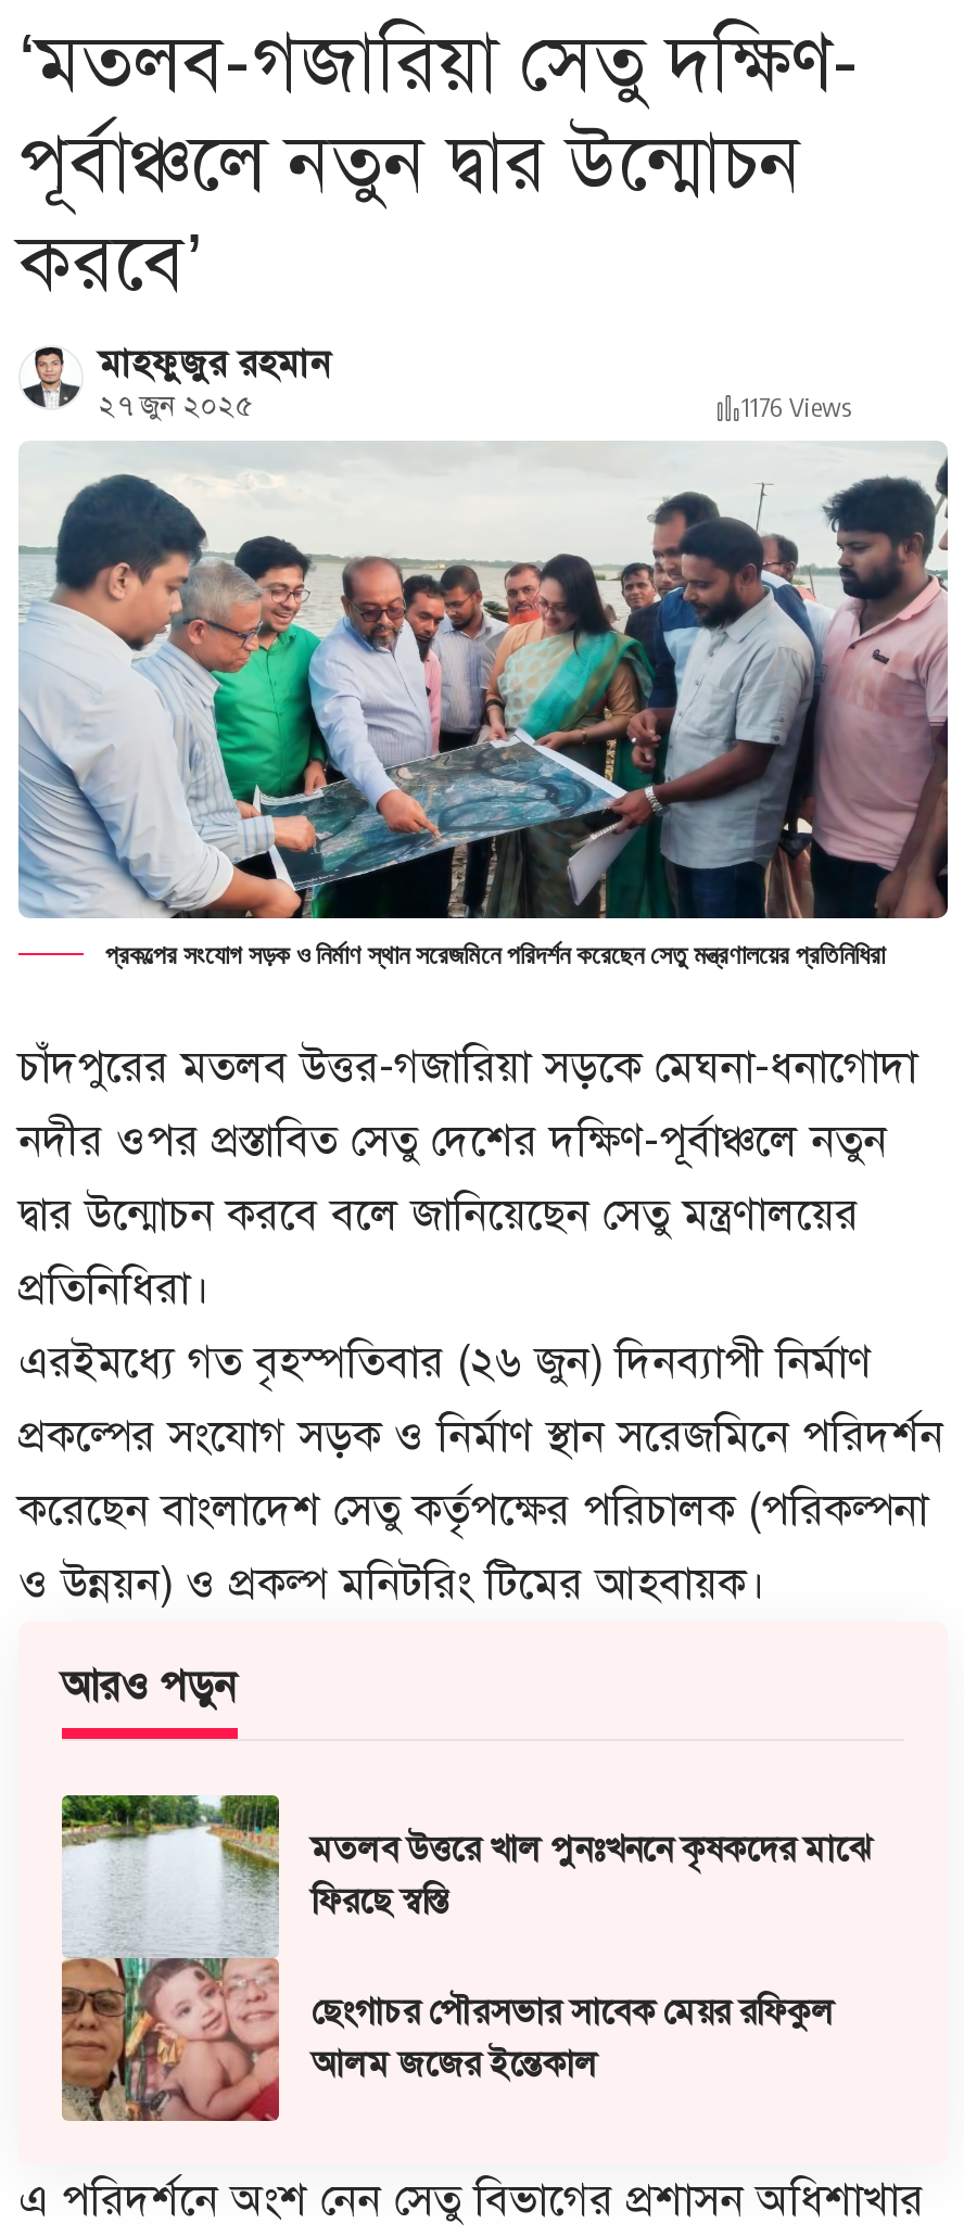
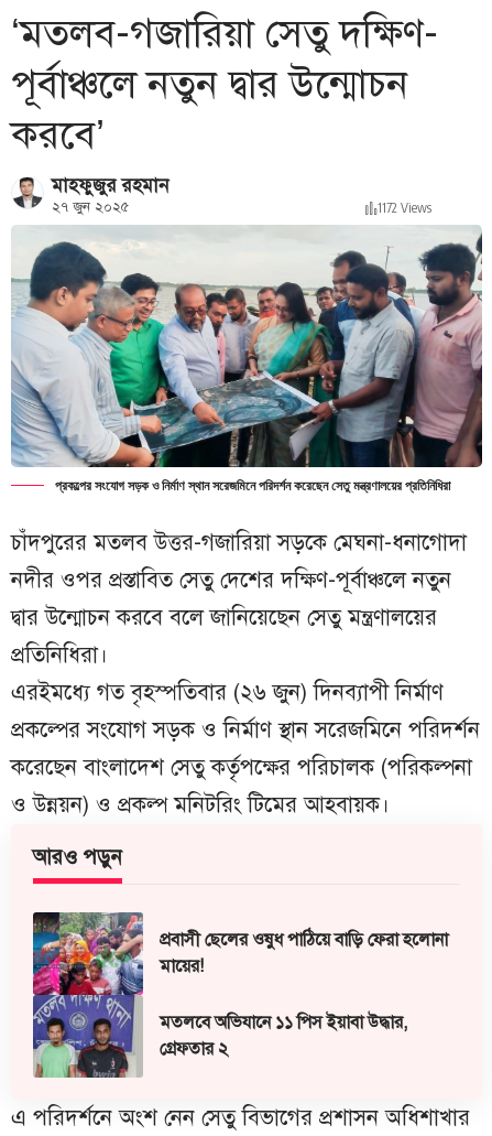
- 1176 Views
+ 1172 Views

- [image]
- মতলব উত্তরে খাল পুনঃখননে কৃষকদের মাঝে
- ফিরছে স্বস্তি
+ [image]
+ প্রবাসী ছেলের ওষুধ পাঠিয়ে বাড়ি ফেরা হলোনা
+ মায়ের!

- ছেংগাচর পৌরসভার সাবেক মেয়র রফিকুল
- আলম জজের ইন্তেকাল
+ মতলবে অভিযানে ১১ পিস ইয়াবা উদ্ধার,
+ গ্রেফতার ২
